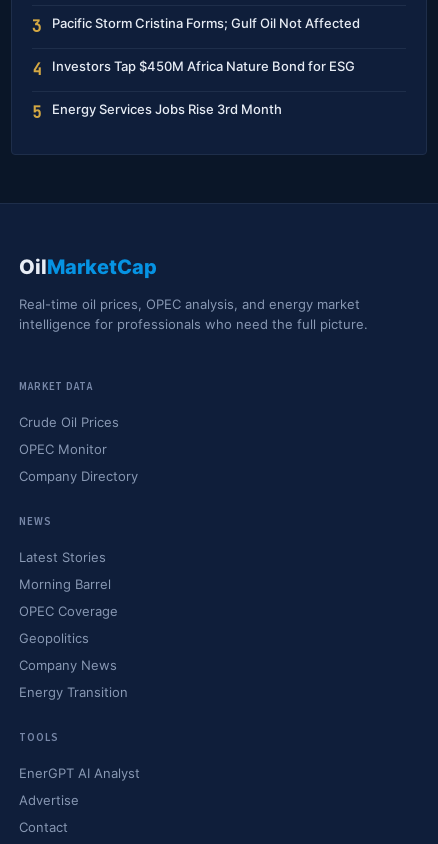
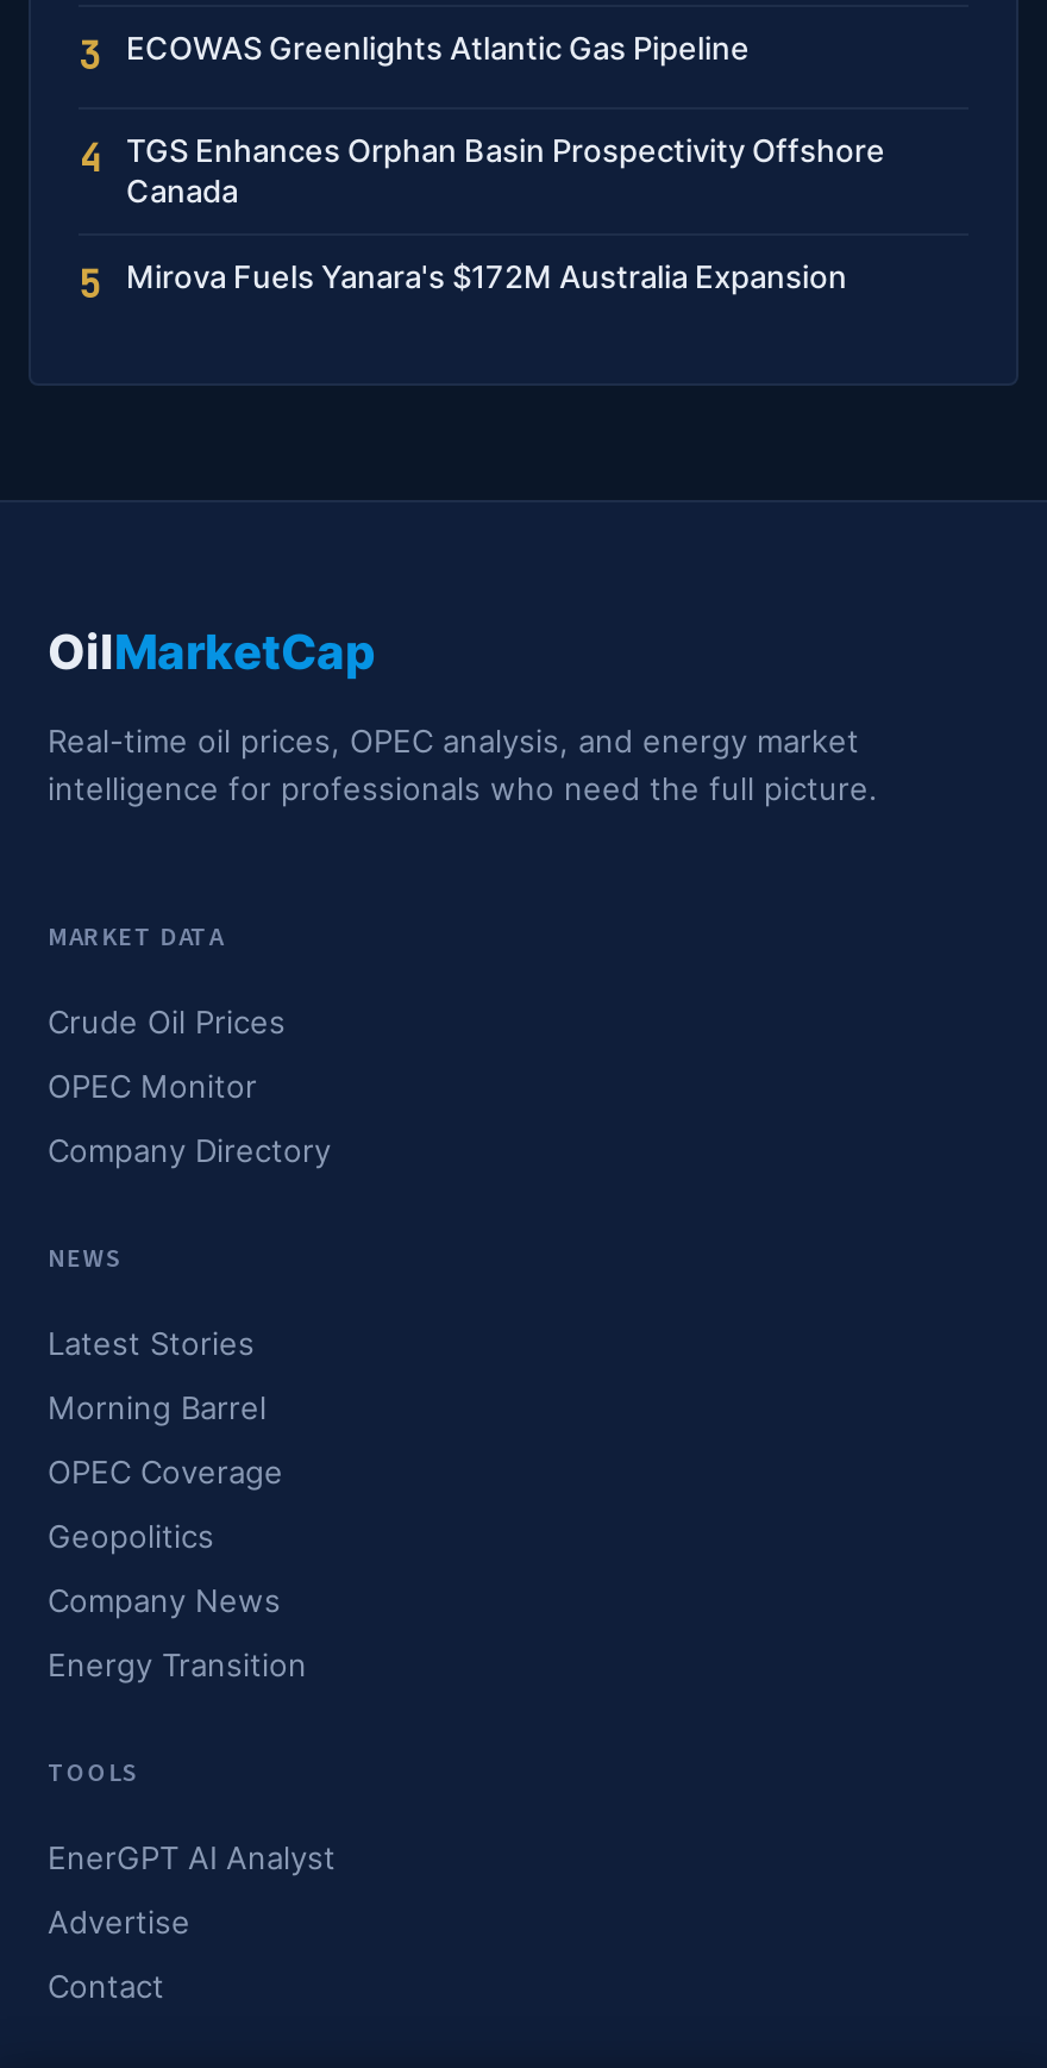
- Pacific Storm Cristina Forms; Gulf Oil Not Affected
+ ECOWAS Greenlights Atlantic Gas Pipeline

- Investors Tap $450M Africa Nature Bond for ESG
+ TGS Enhances Orphan Basin Prospectivity Offshore
+ Canada

- Energy Services Jobs Rise 3rd Month
+ Mirova Fuels Yanara's $172M Australia Expansion
